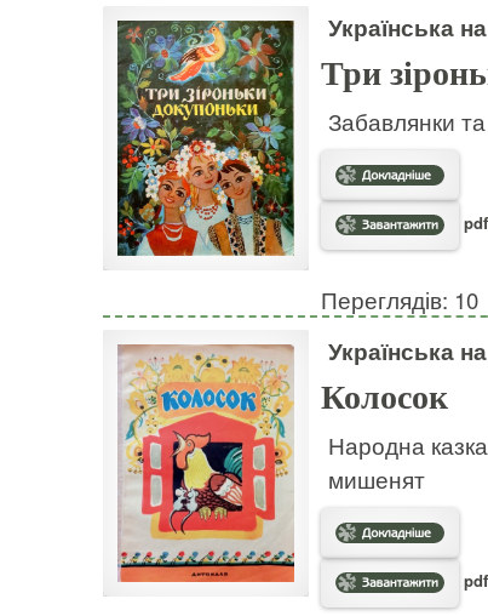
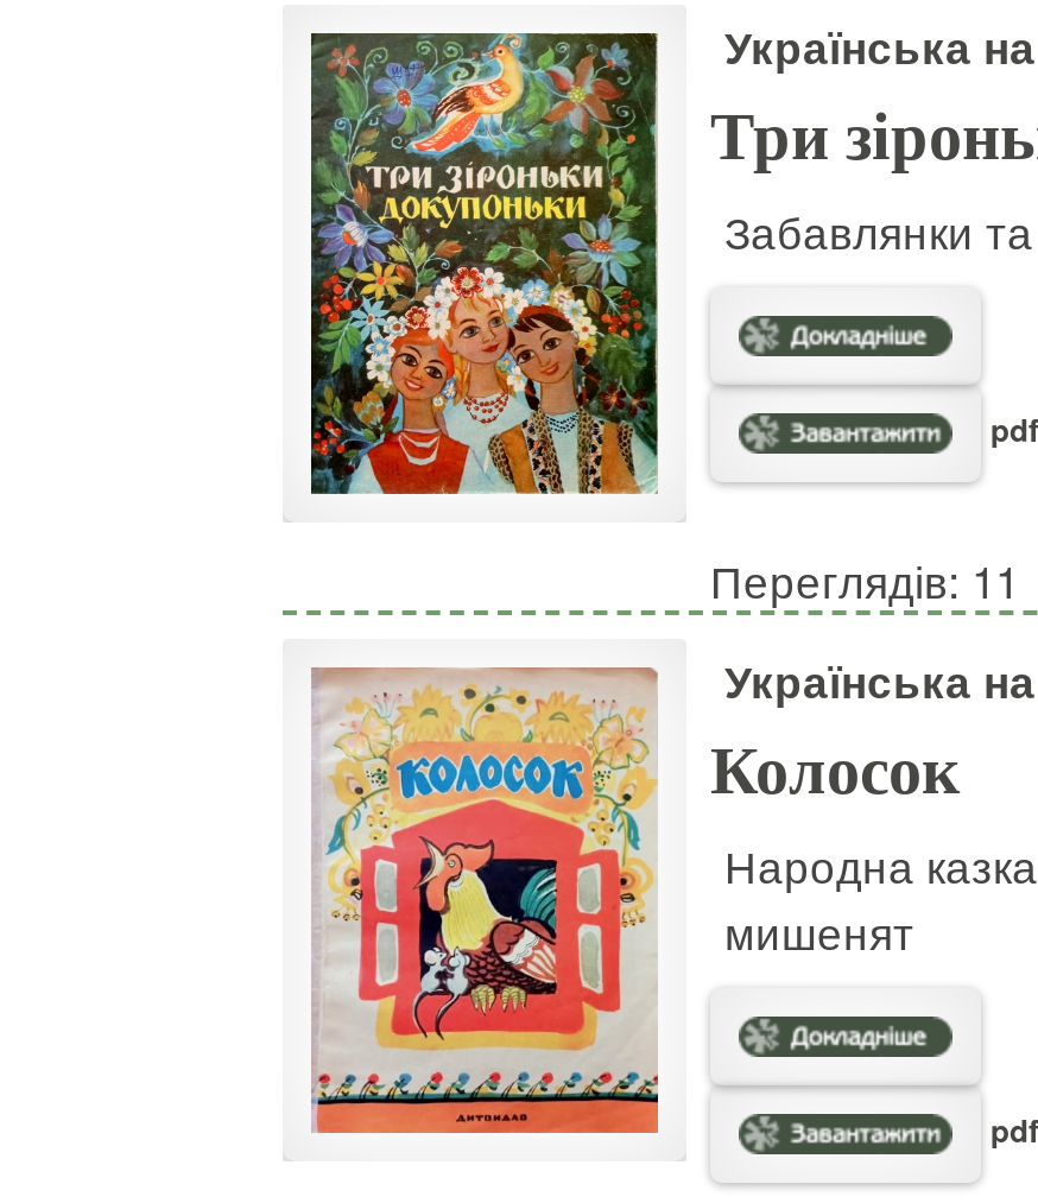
- Переглядів: 10
+ Переглядів: 11
